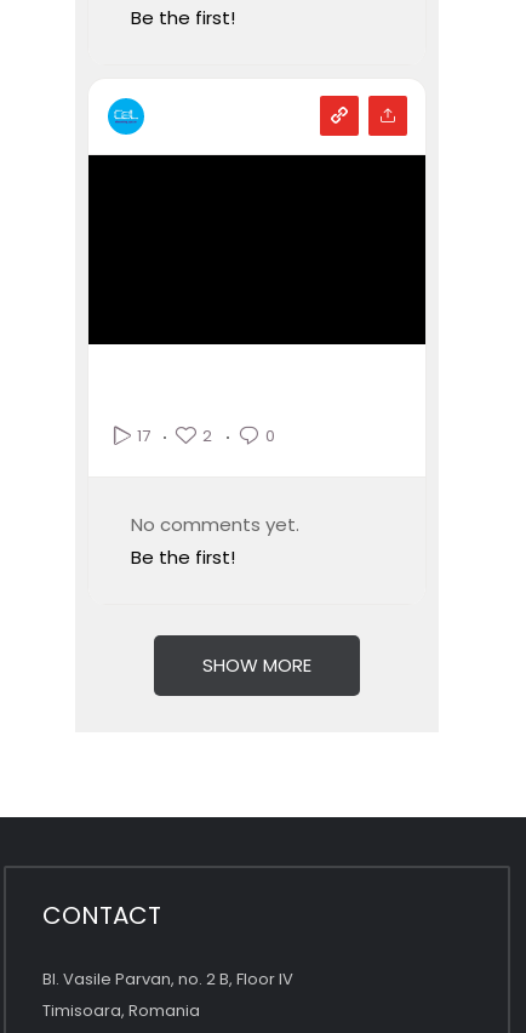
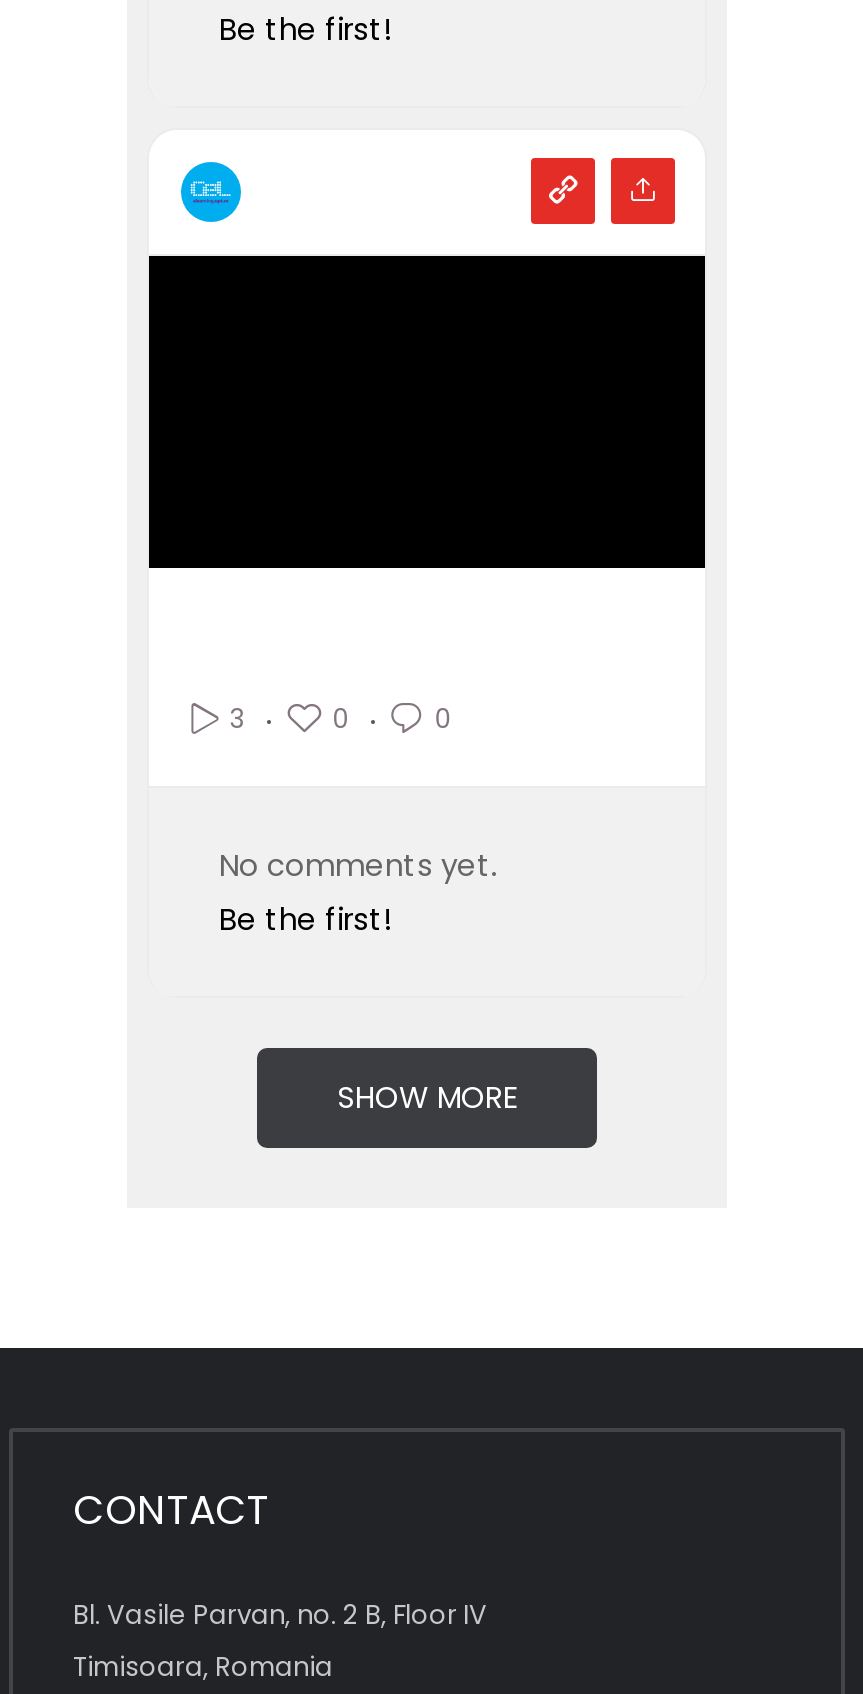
- 17
+ 3

- 2
+ 0
